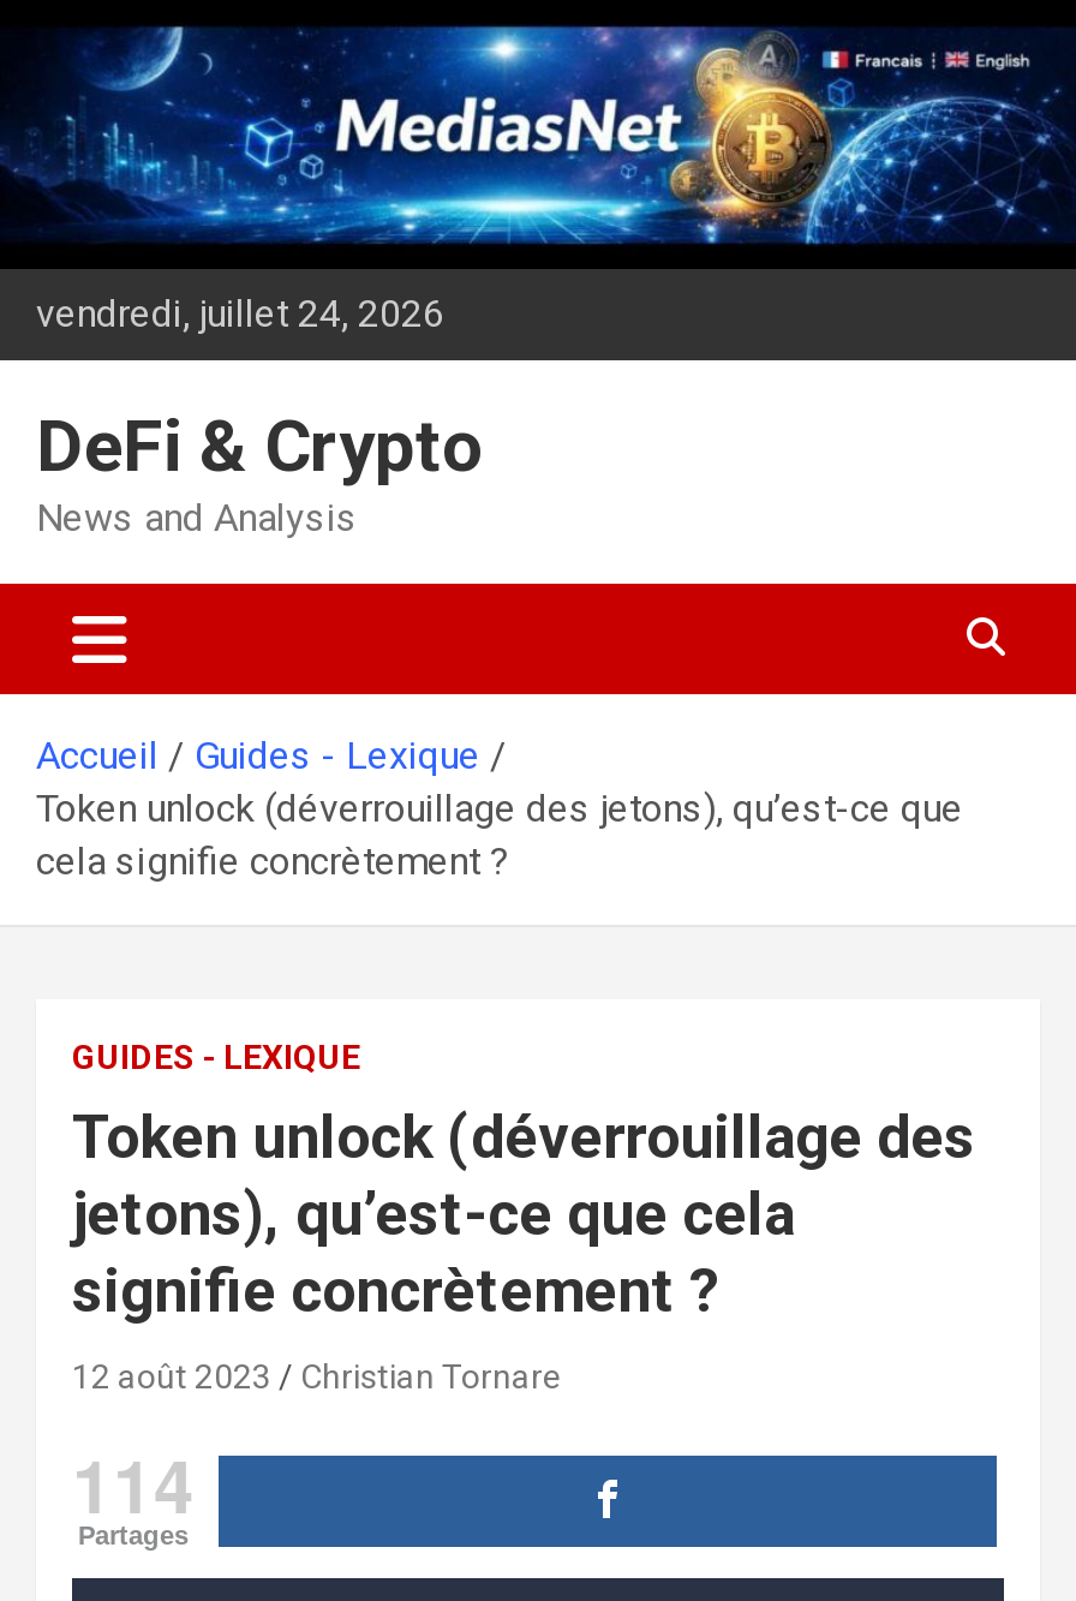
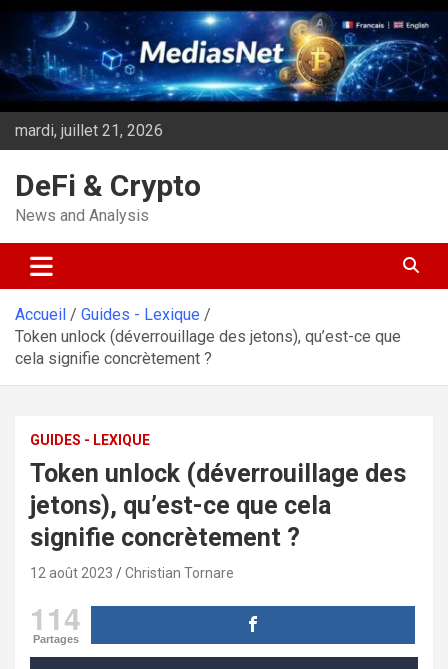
- vendredi, juillet 24, 2026
+ mardi, juillet 21, 2026
